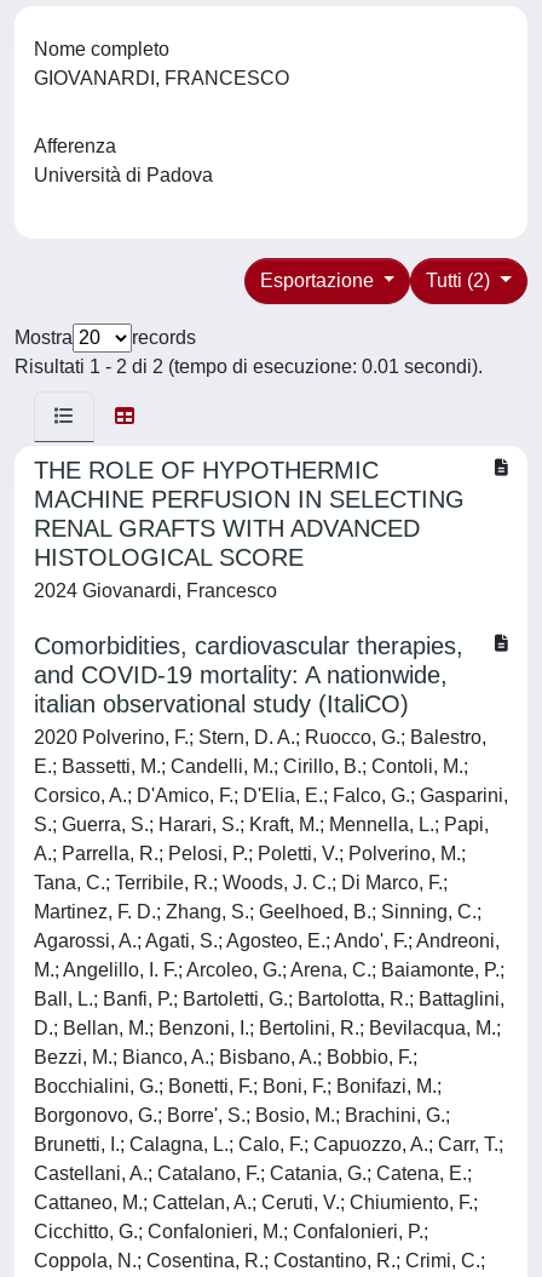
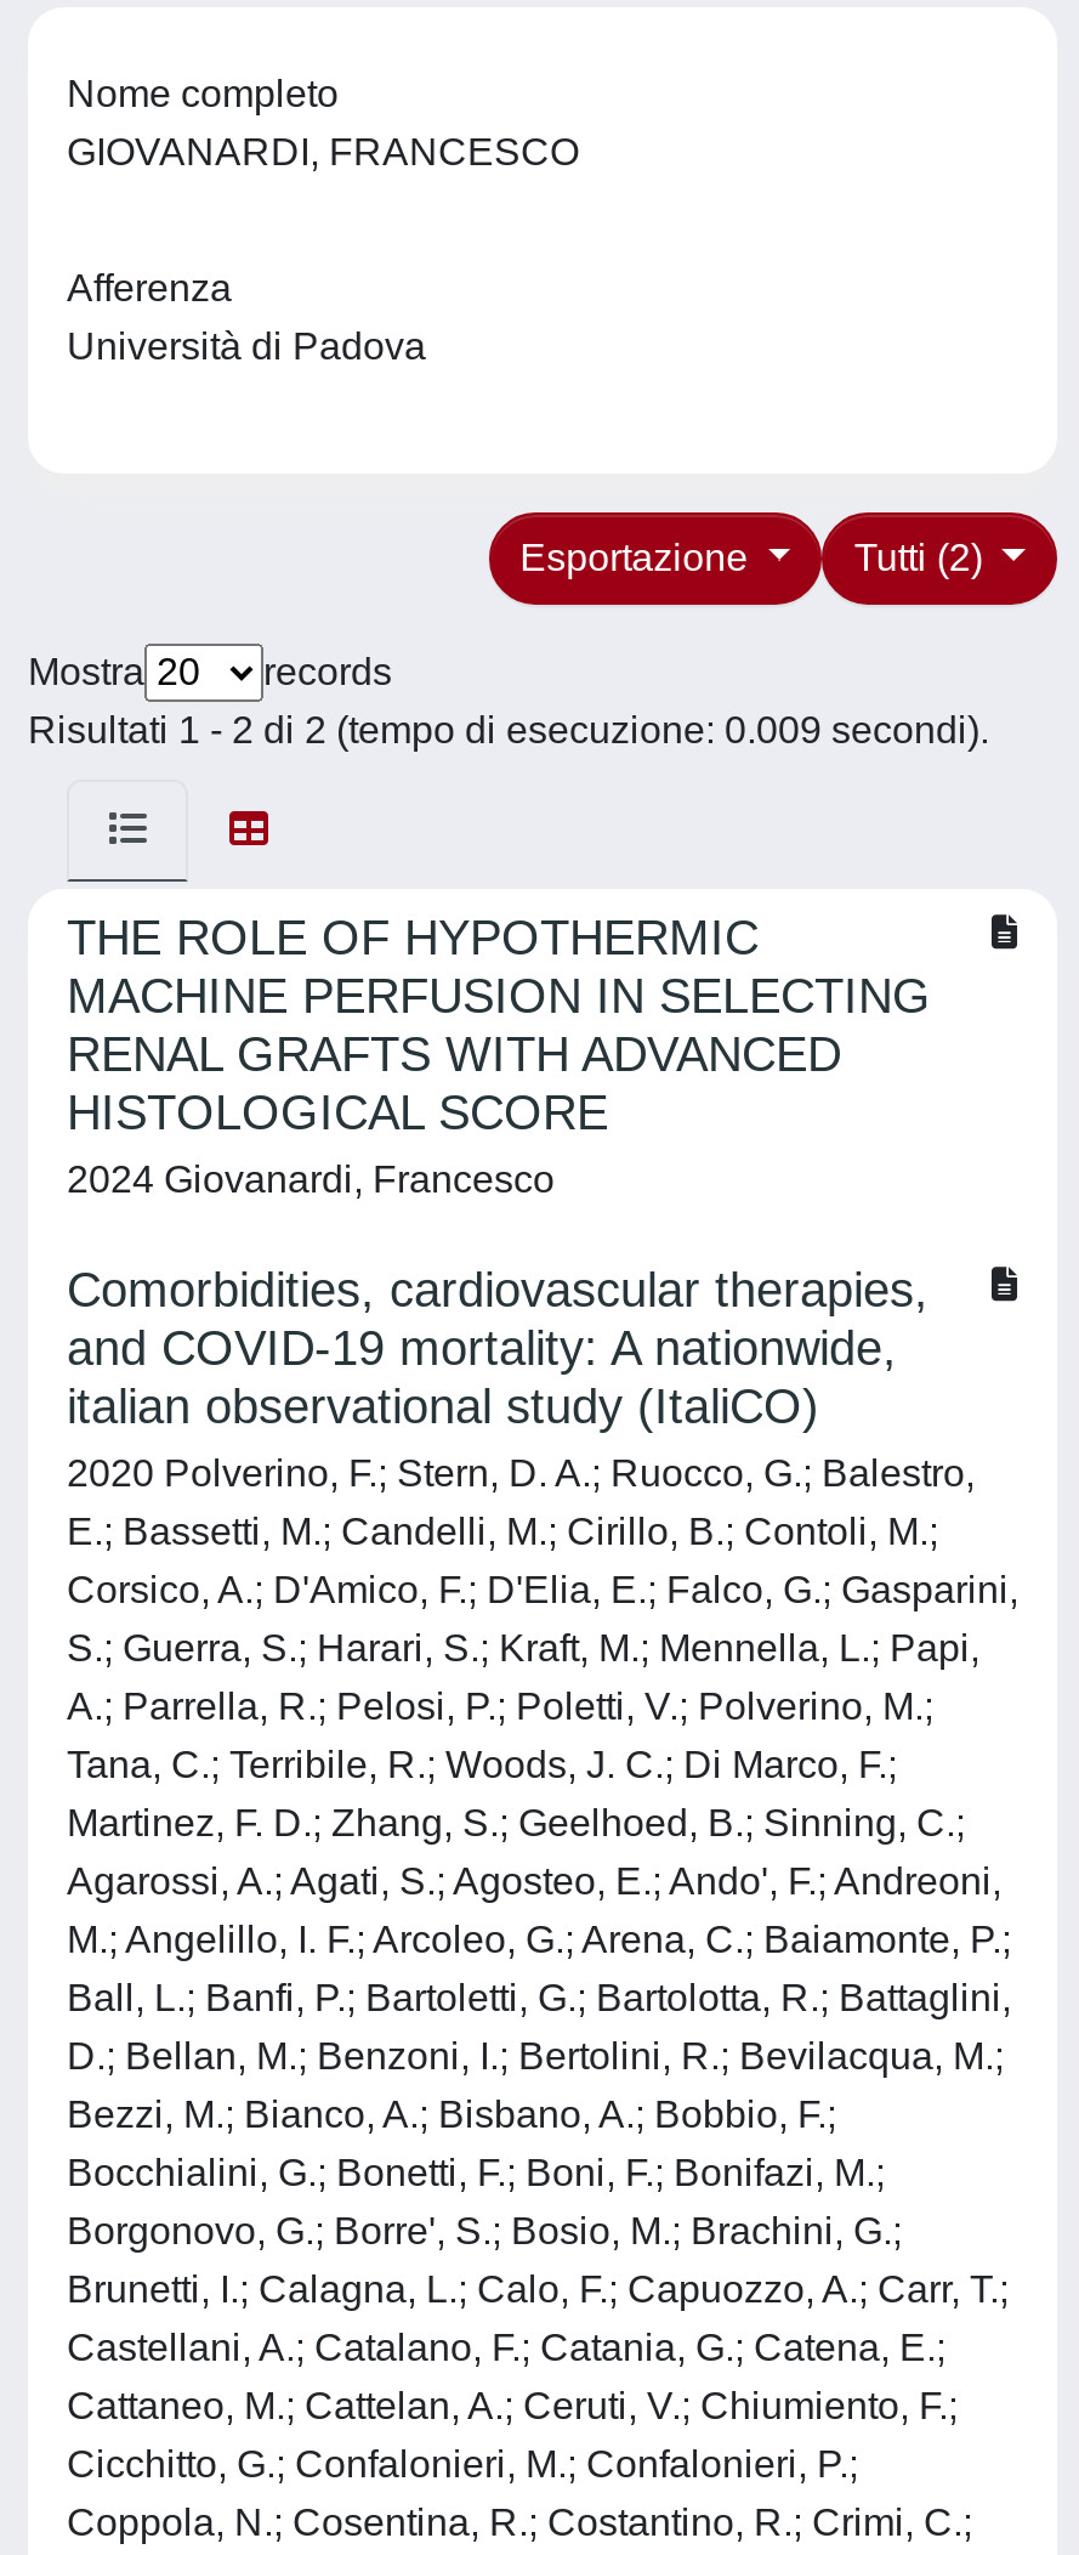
- Risultati 1 - 2 di 2 (tempo di esecuzione: 0.01 secondi).
+ Risultati 1 - 2 di 2 (tempo di esecuzione: 0.009 secondi).
